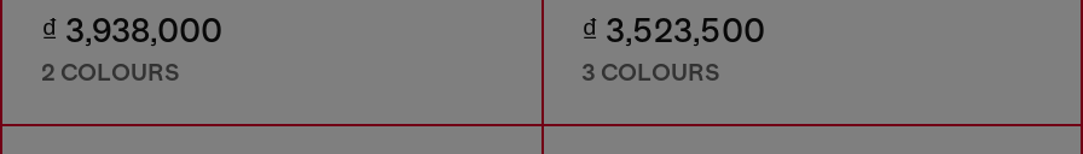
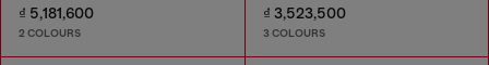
- ₫ 3,938,000
+ ₫ 5,181,600
